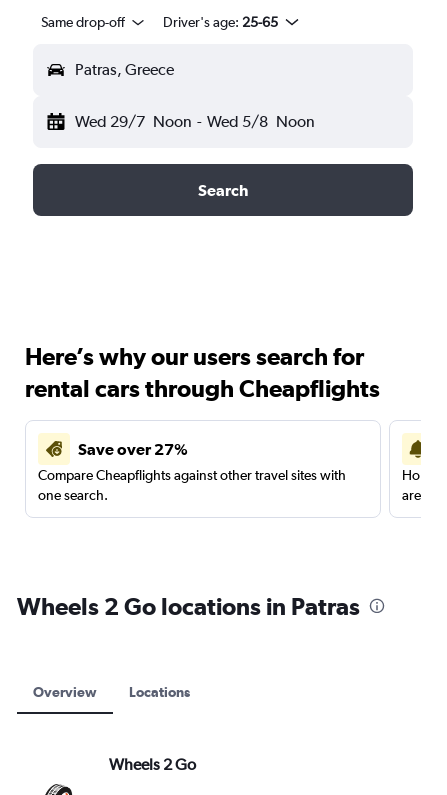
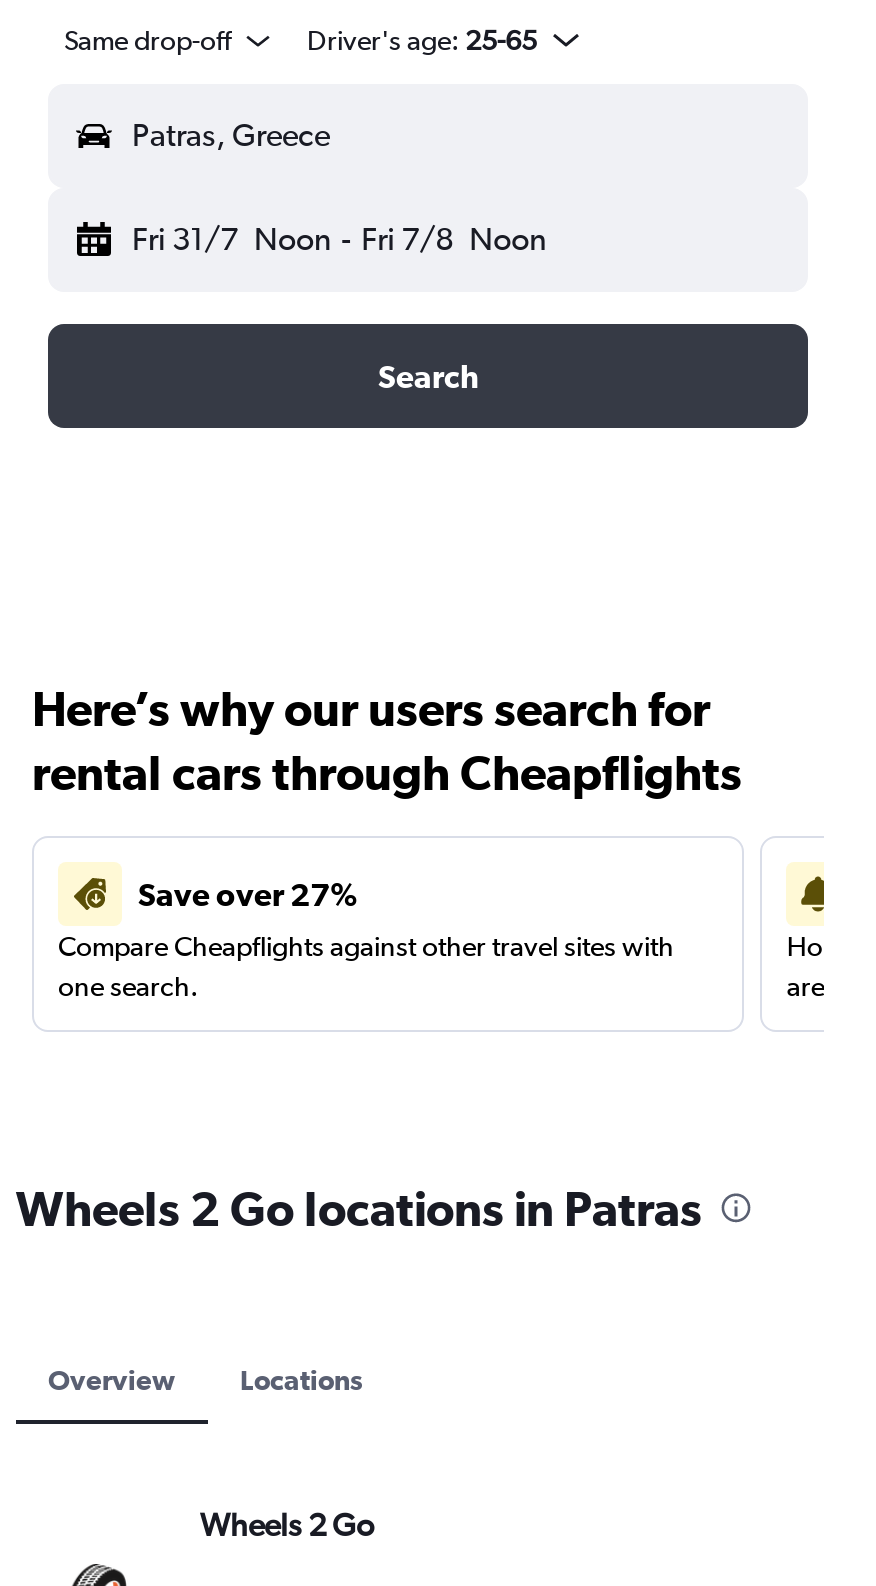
- Wed 29/7 Noon - Wed 5/8 Noon
+ Fri 31/7 Noon - Fri 7/8 Noon
